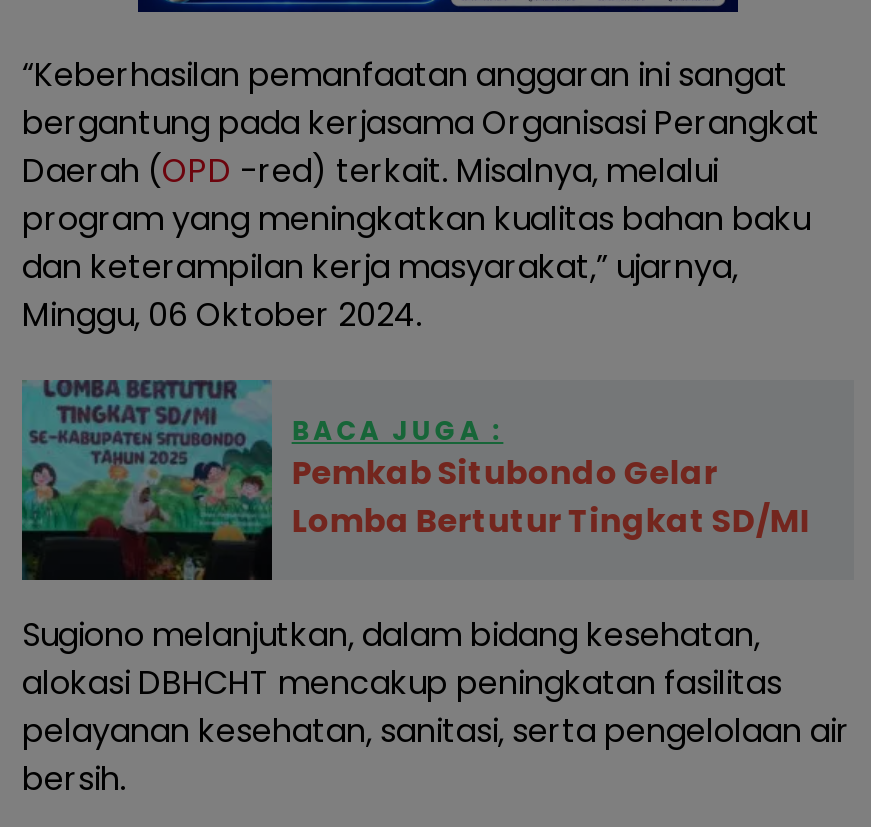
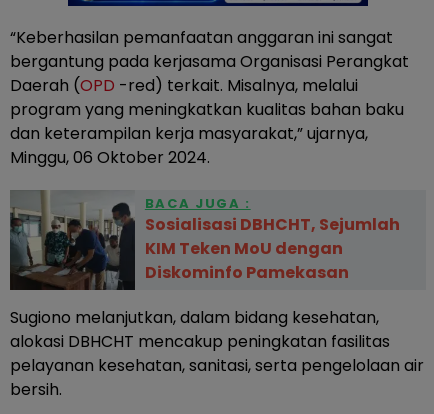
- [image]
- Pemkab Situbondo Gelar
- Lomba Bertutur Tingkat SD/MI
+ [image]
+ Sosialisasi DBHCHT, Sejumlah
+ KIM Teken MoU dengan
+ Diskominfo Pamekasan
